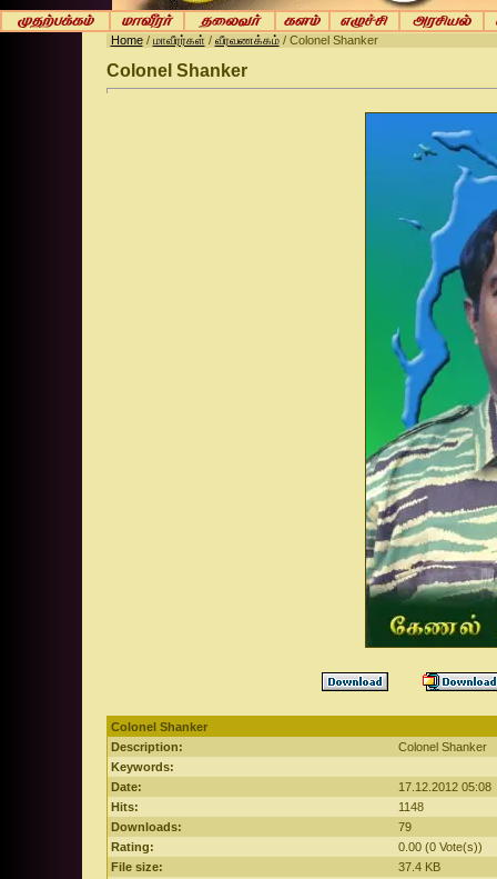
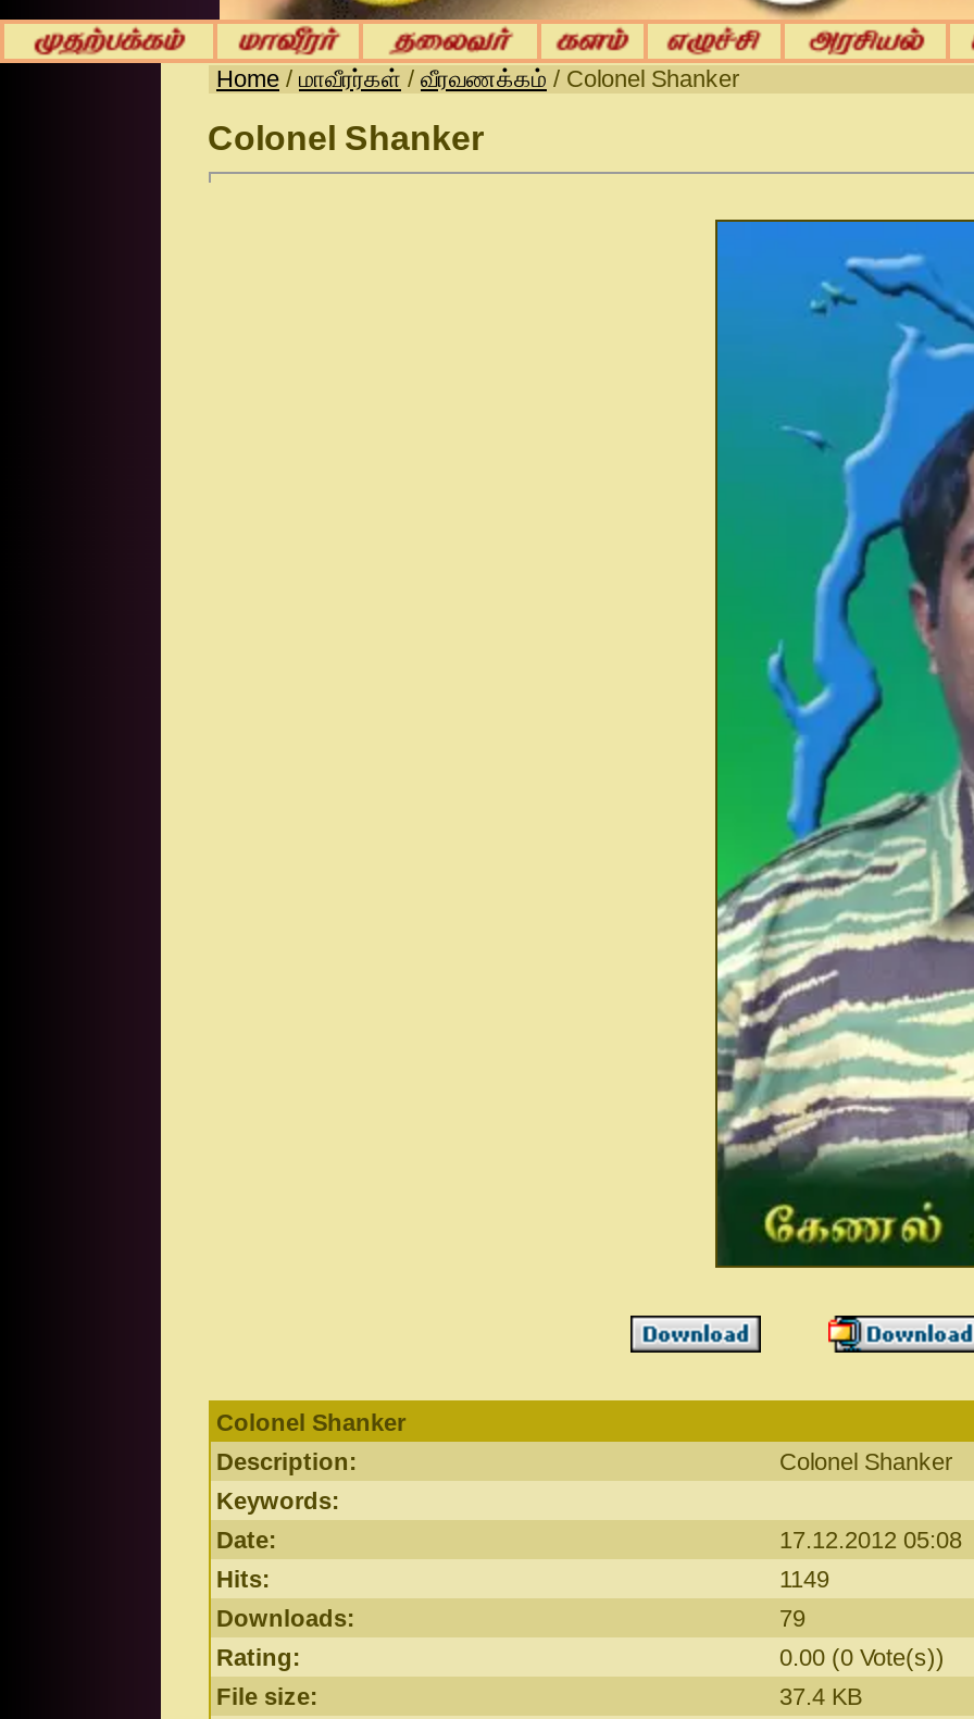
- 1148
+ 1149
